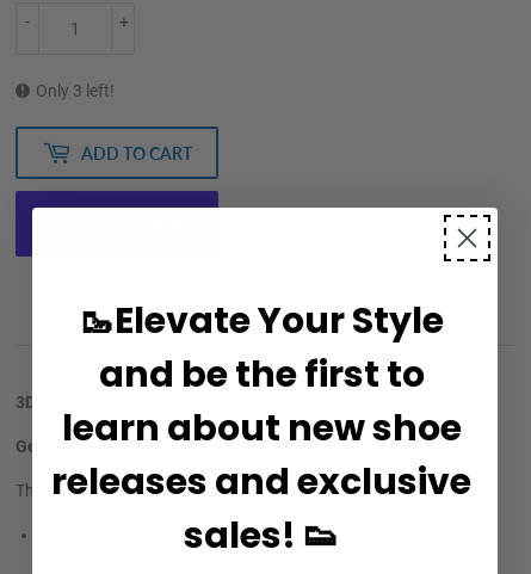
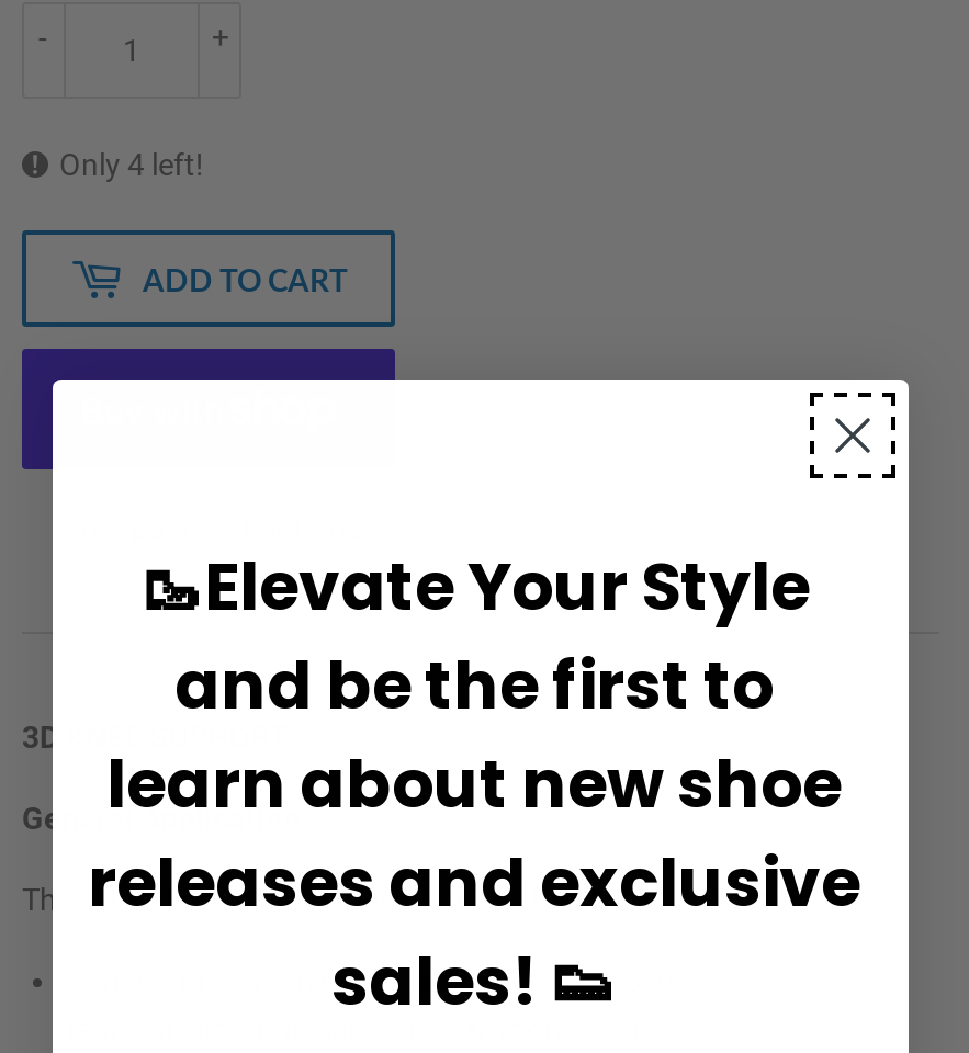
- Only 3 left!
+ Only 4 left!
